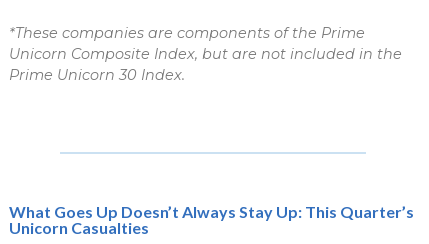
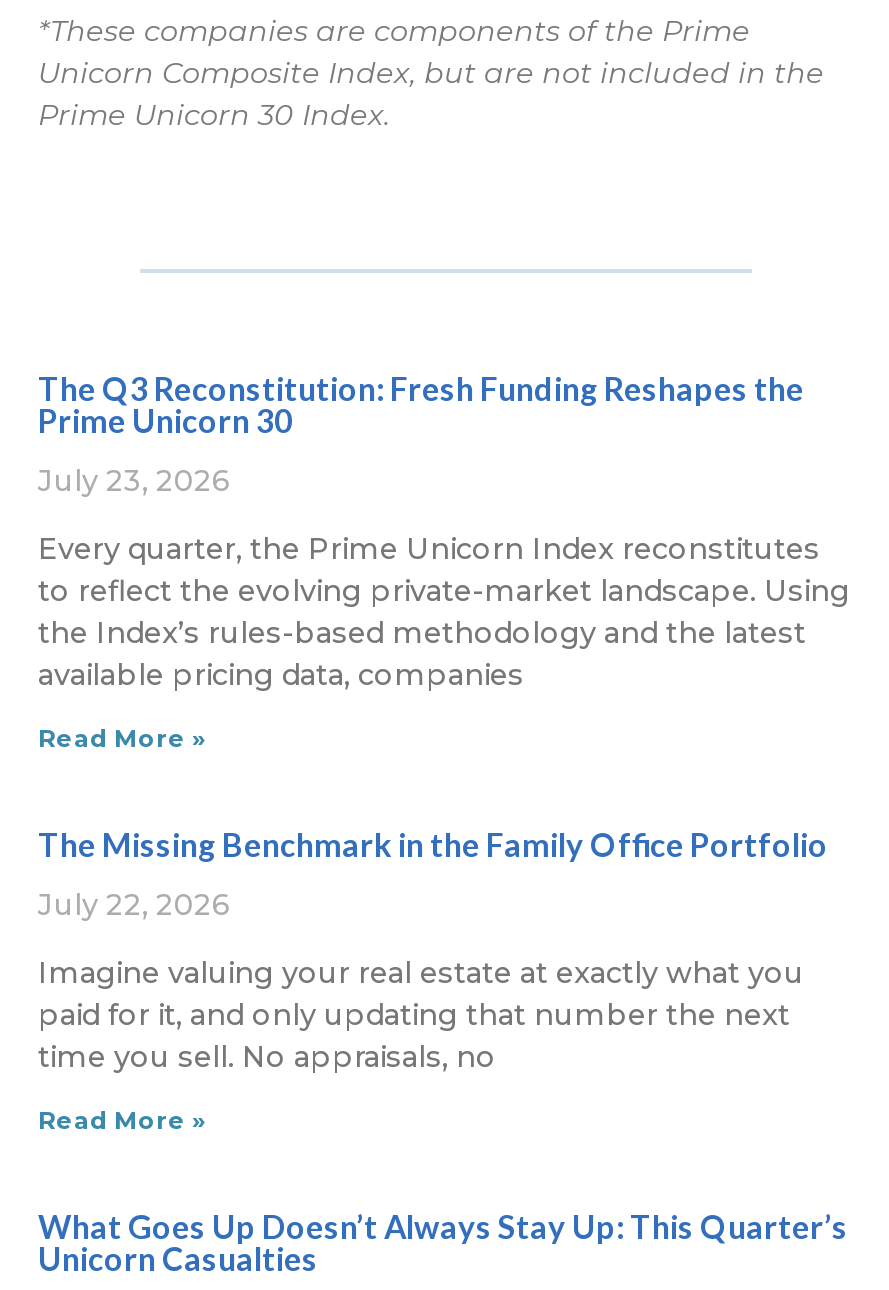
+ The Q3 Reconstitution: Fresh Funding Reshapes the
+ Prime Unicorn 30
+ July 23, 2026
+ Every quarter, the Prime Unicorn Index reconstitutes
+ to reflect the evolving private-market landscape. Using
+ the Index’s rules-based methodology and the latest
+ available pricing data, companies
+ Read More »
+ The Missing Benchmark in the Family Office Portfolio
+ July 22, 2026
+ Imagine valuing your real estate at exactly what you
+ paid for it, and only updating that number the next
+ time you sell. No appraisals, no
+ Read More »
